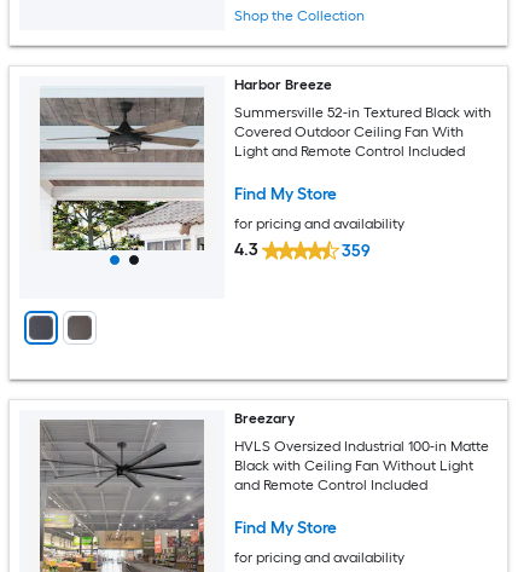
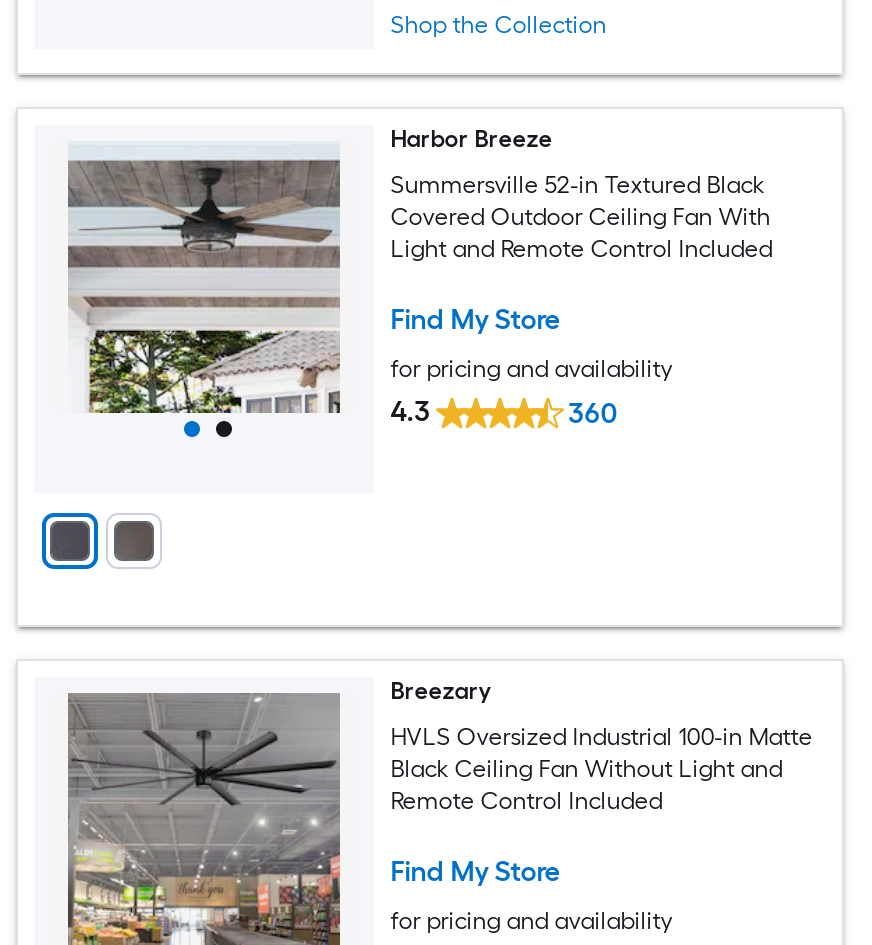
- Summersville 52-in Textured Black with
+ Summersville 52-in Textured Black

- 359
+ 360

- Black with Ceiling Fan Without Light
- and Remote Control Included
+ Black Ceiling Fan Without Light and
+ Remote Control Included
